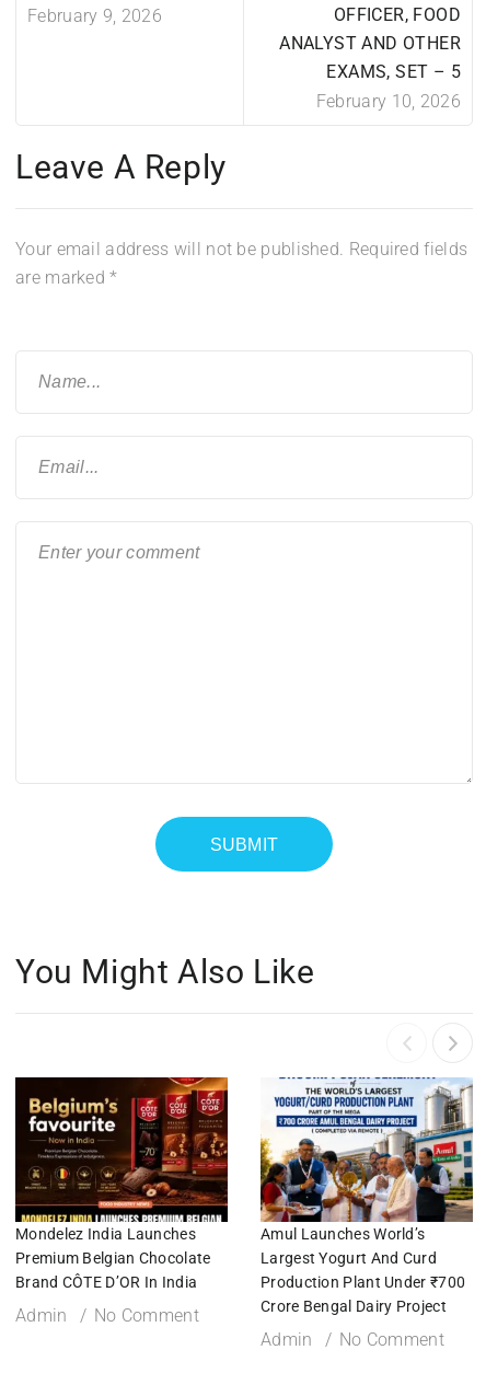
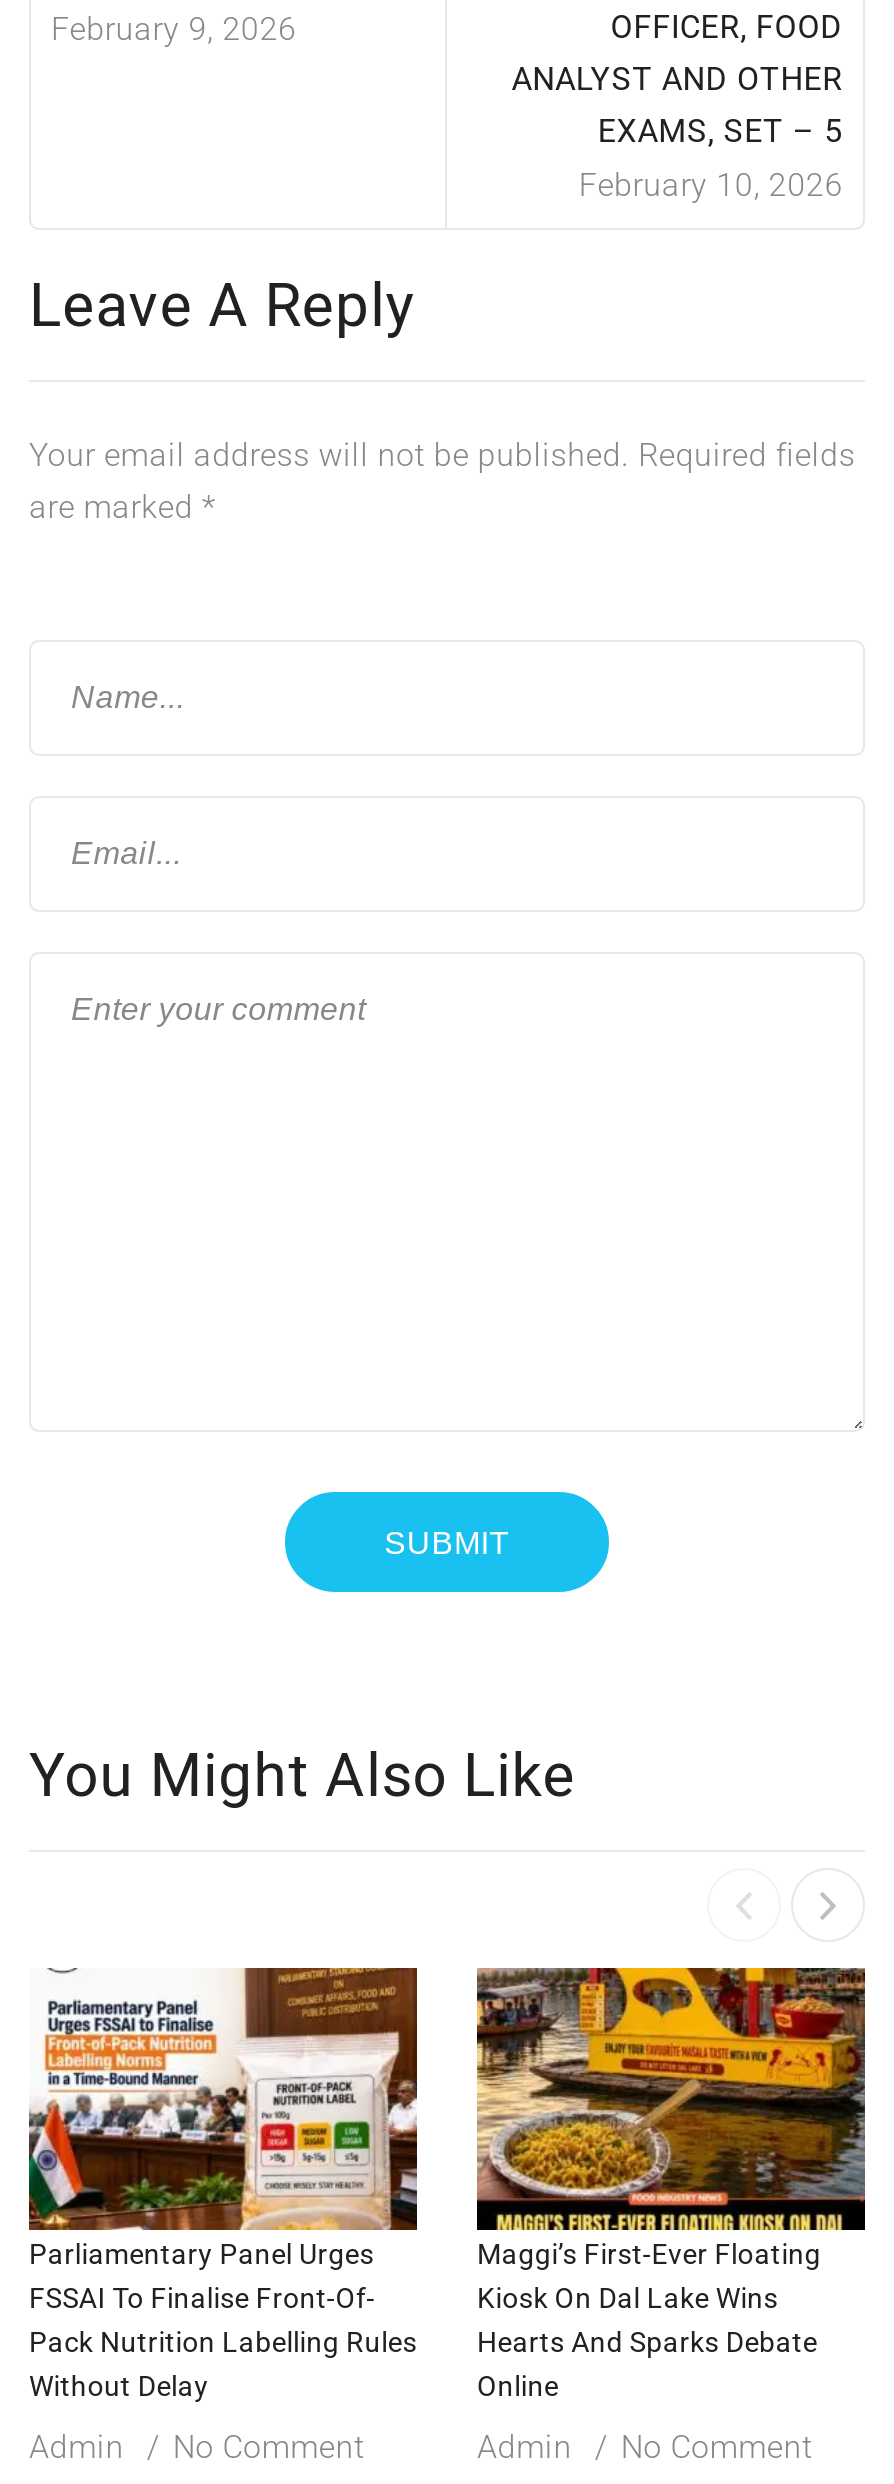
- [image]
- Mondelez India Launches
- Premium Belgian Chocolate
- Brand CÔTE D’OR In India
+ [image]
+ Parliamentary Panel Urges
+ FSSAI To Finalise Front-Of-
+ Pack Nutrition Labelling Rules
+ Without Delay

- [image]
- Amul Launches World’s
- Largest Yogurt And Curd
- Production Plant Under ₹700
- Crore Bengal Dairy Project
+ [image]
+ Maggi’s First-Ever Floating
+ Kiosk On Dal Lake Wins
+ Hearts And Sparks Debate
+ Online

moved down: Admin | No Comment
